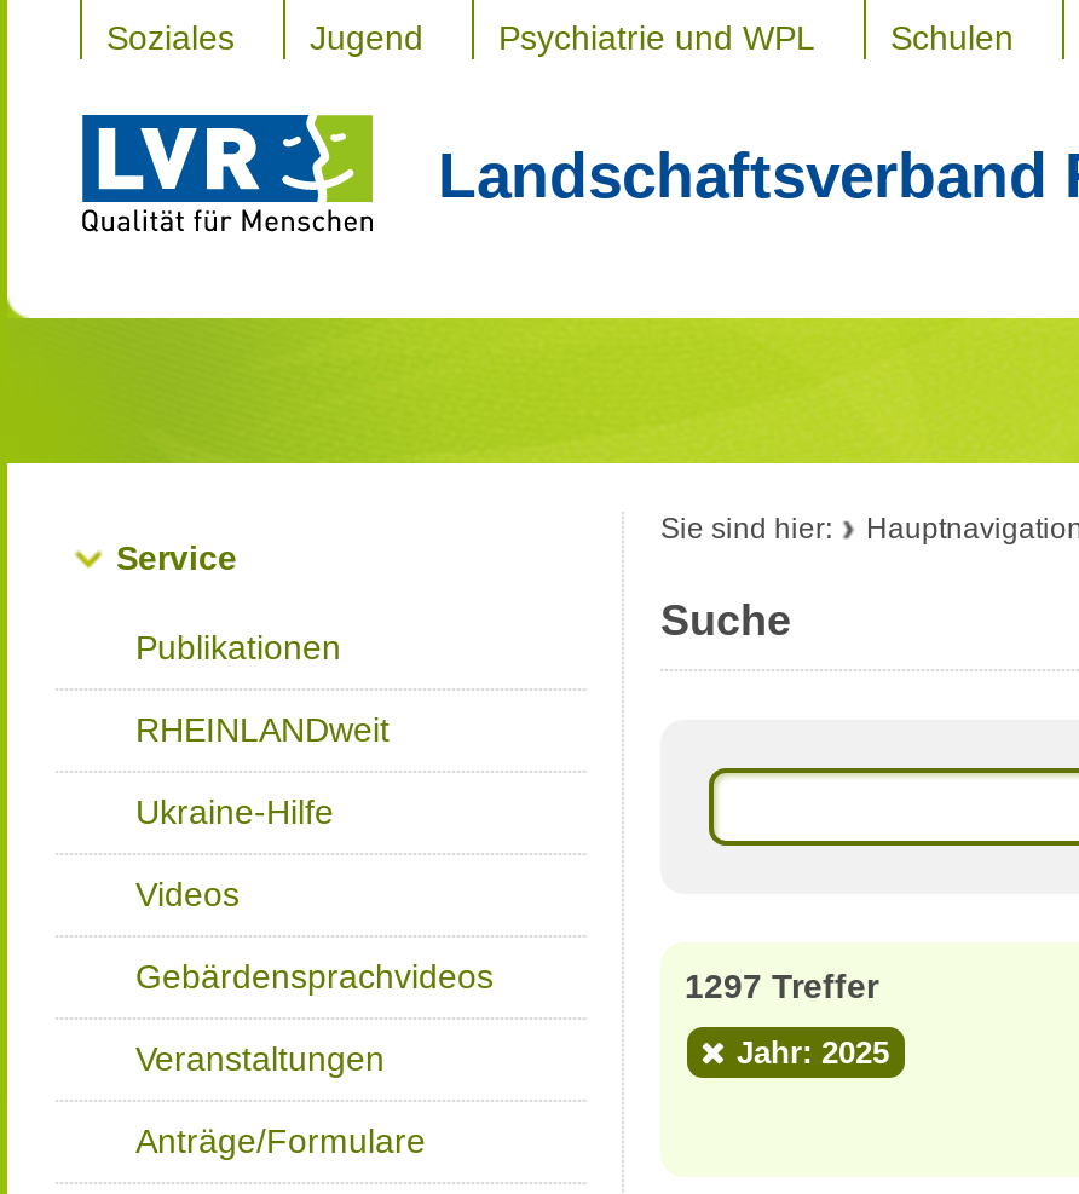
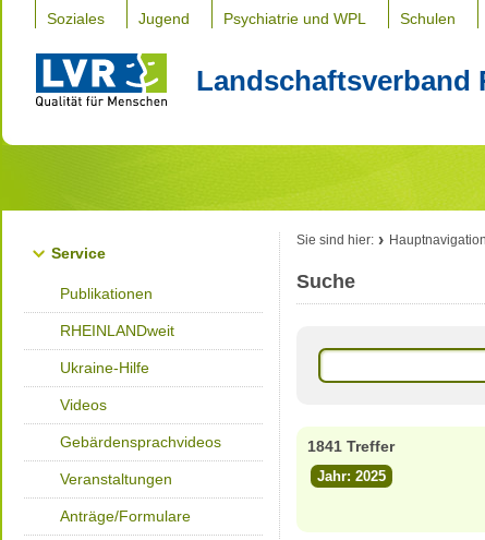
- 1297 Treffer
+ 1841 Treffer
